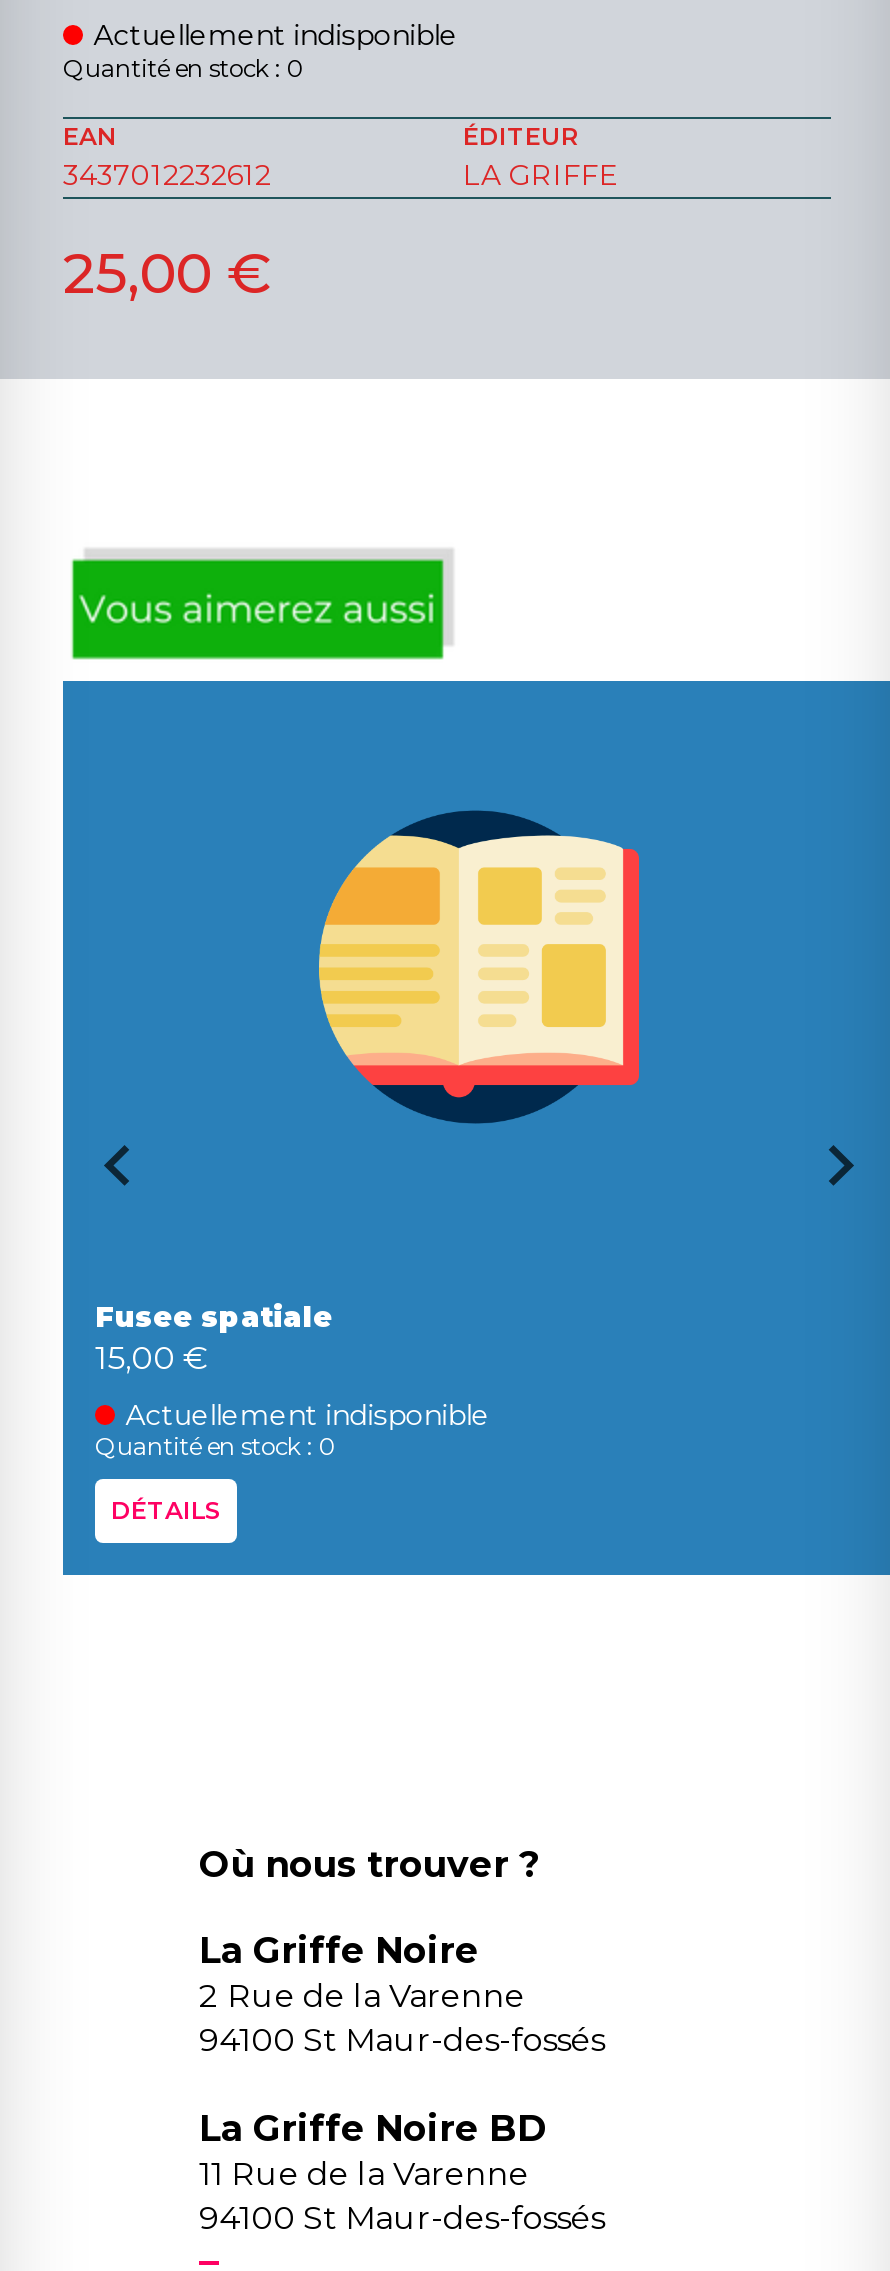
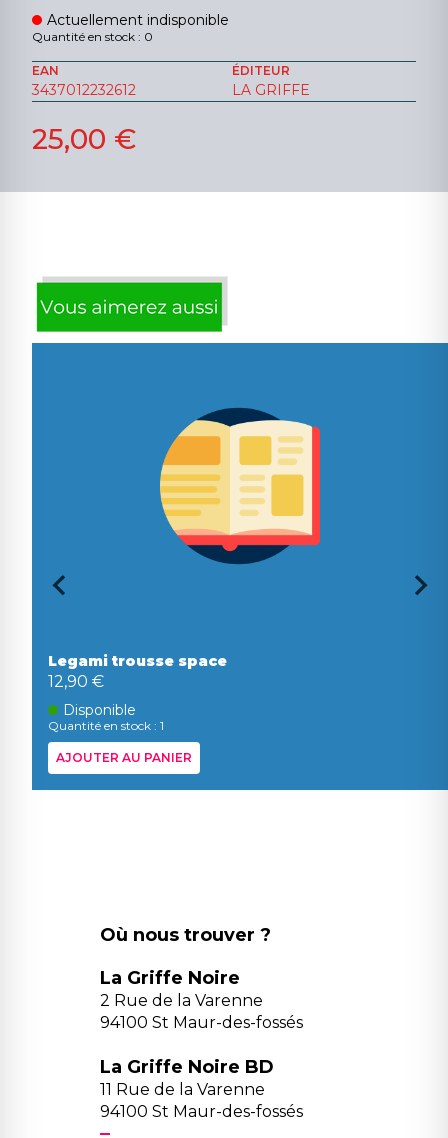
- Fusee spatiale
- 15,00 €
+ Legami trousse space
+ 12,90 €

- Actuellement indisponible
- Quantité en stock : 0
+ Disponible
+ Quantité en stock : 1

- DÉTAILS
+ AJOUTER AU PANIER
